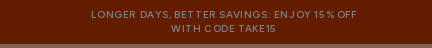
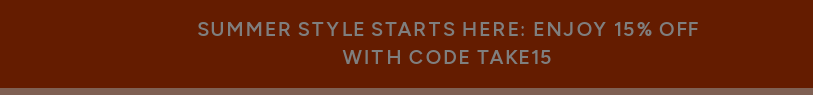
- LONGER DAYS, BETTER SAVINGS: ENJOY 15% OFF
+ SUMMER STYLE STARTS HERE: ENJOY 15% OFF
